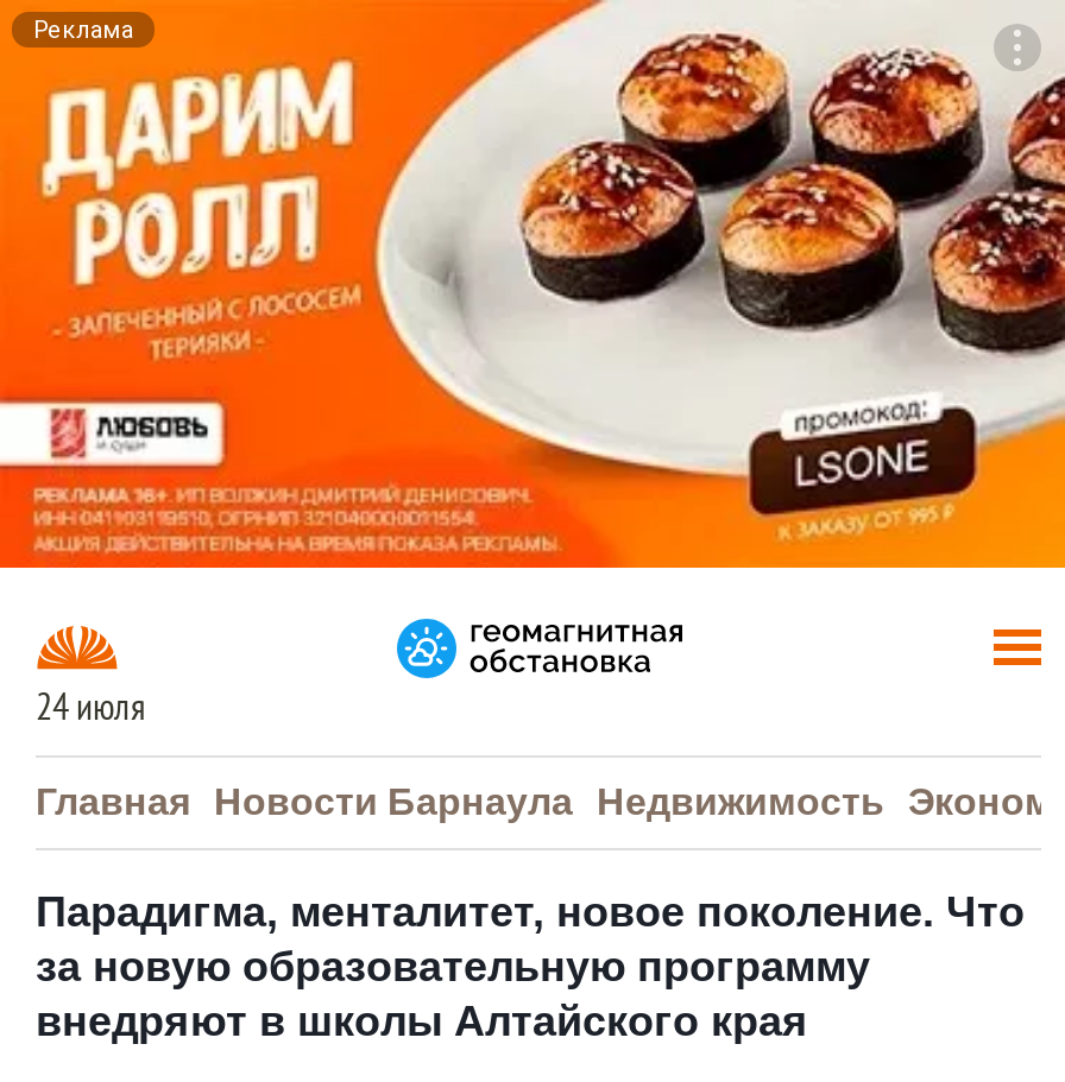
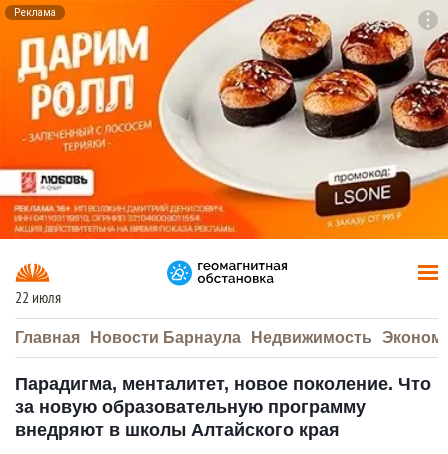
- 24 июля
+ 22 июля
